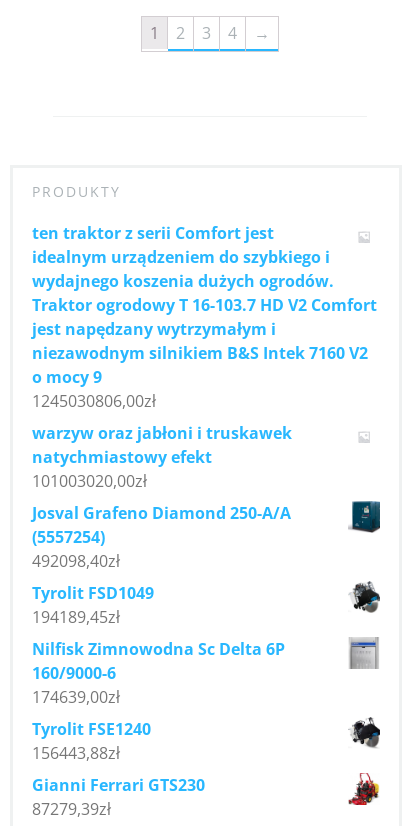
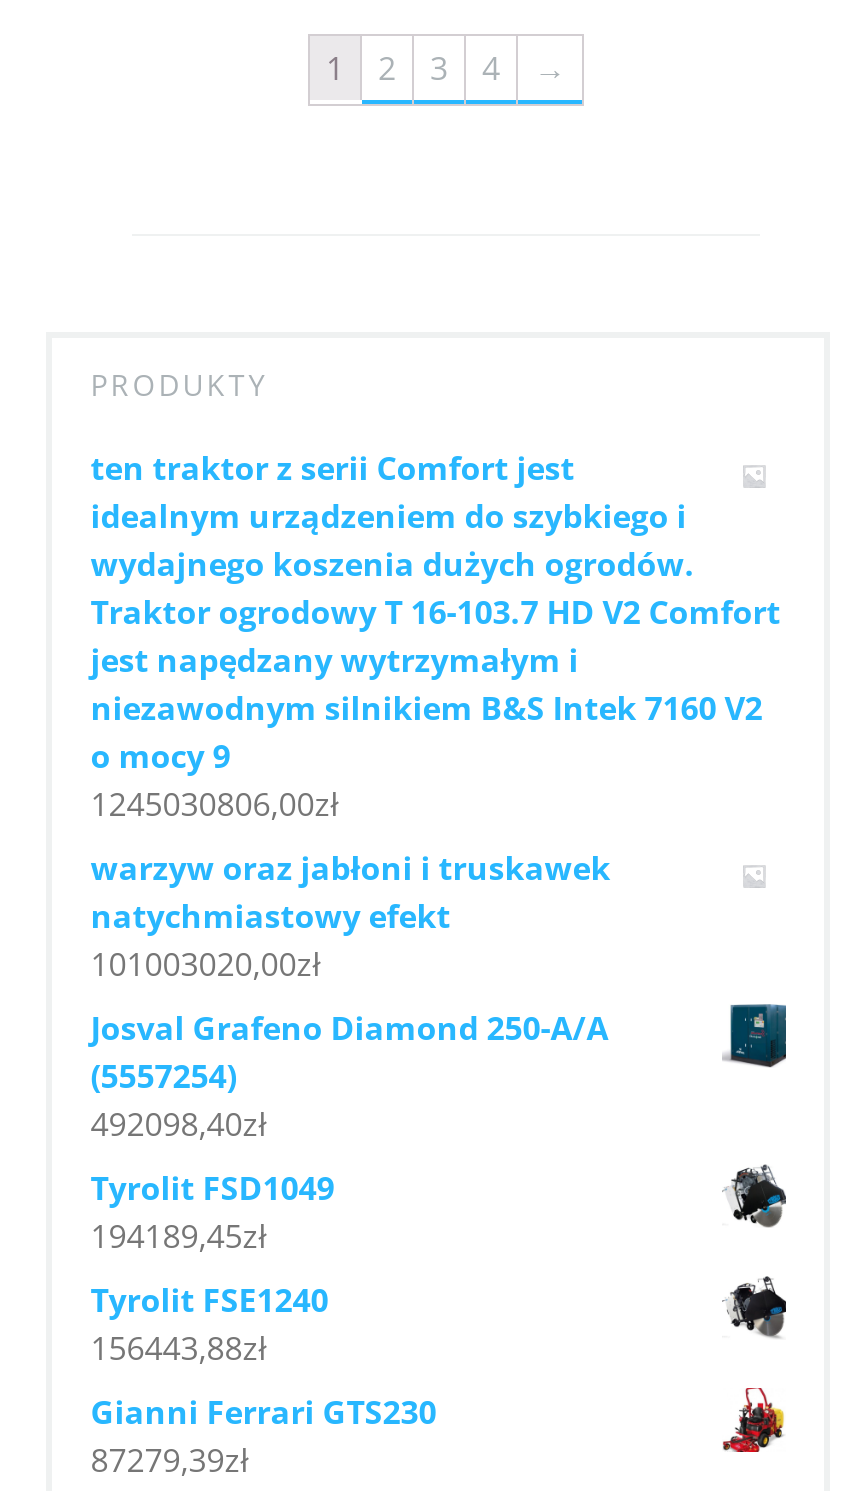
- Nilfisk Zimnowodna Sc Delta 6P
- 160/9000-6
- 174639,00zł

- [image]
